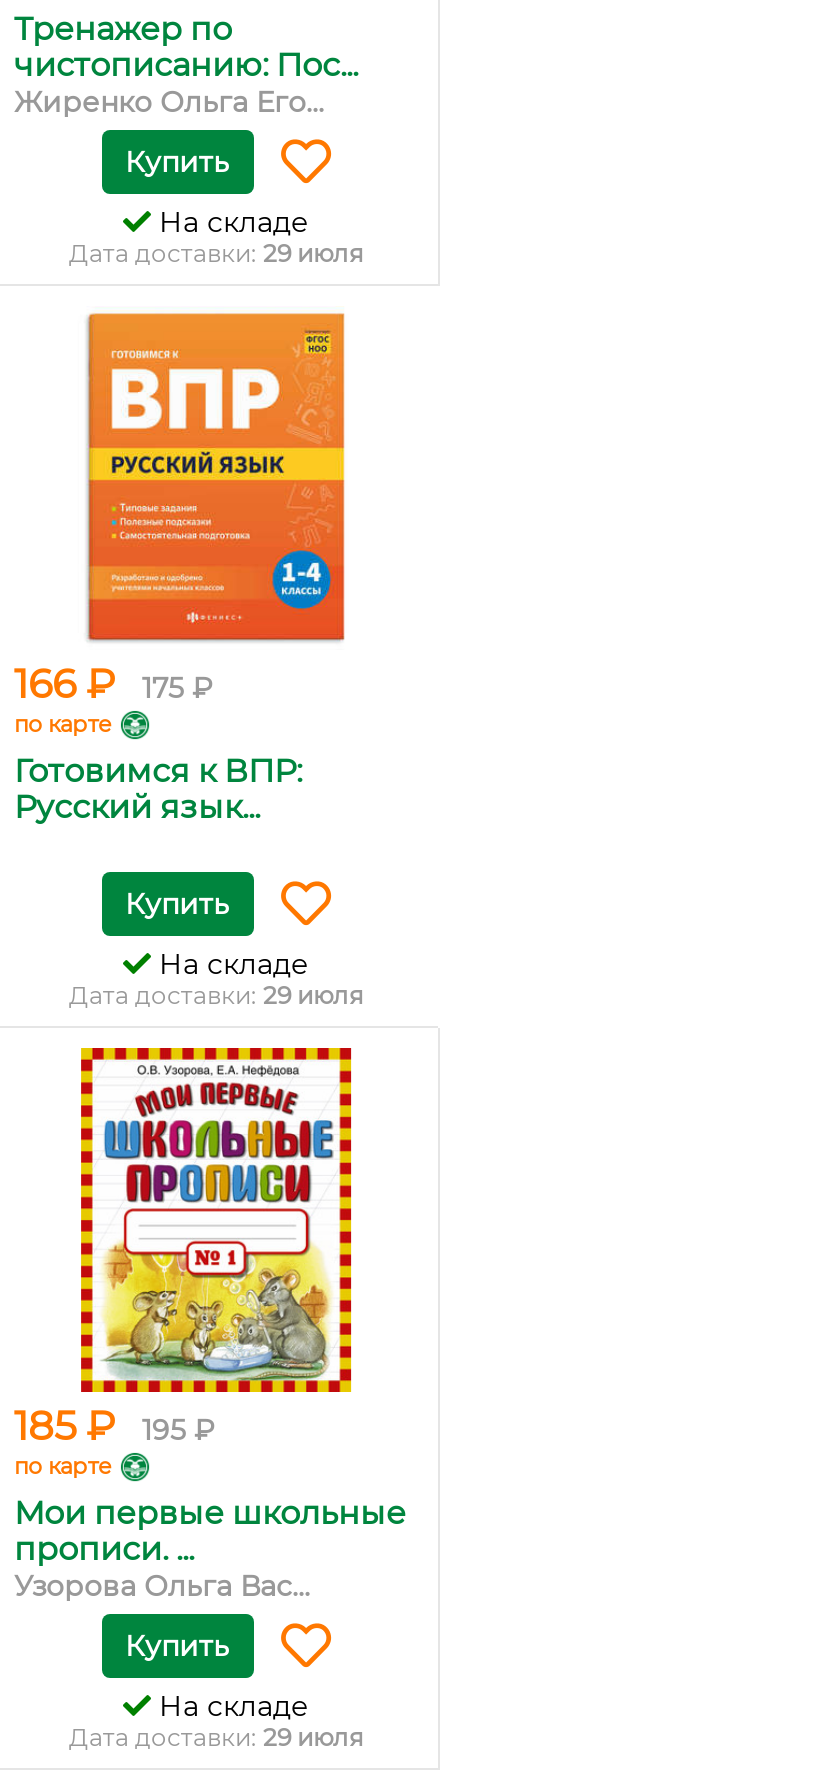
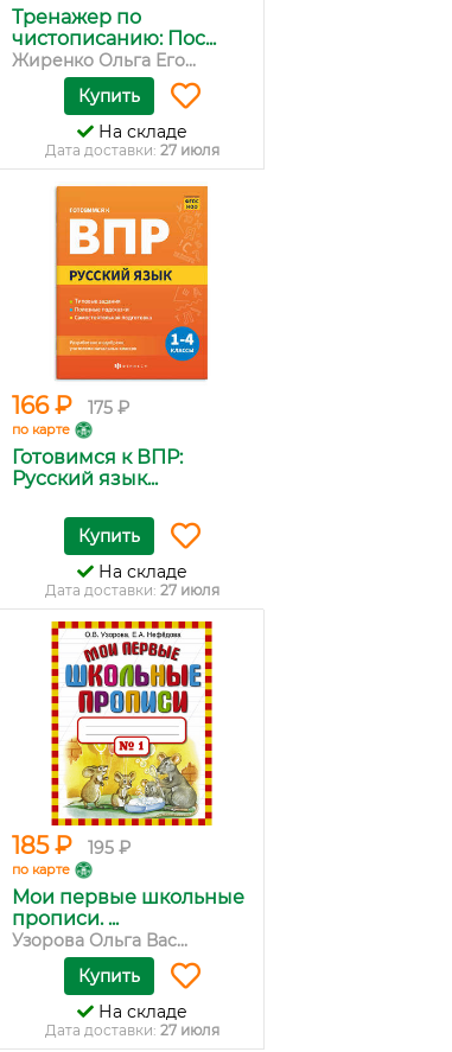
- Дата доставки: 29 июля
+ Дата доставки: 27 июля

- Дата доставки: 29 июля
+ Дата доставки: 27 июля

- Дата доставки: 29 июля
+ Дата доставки: 27 июля
